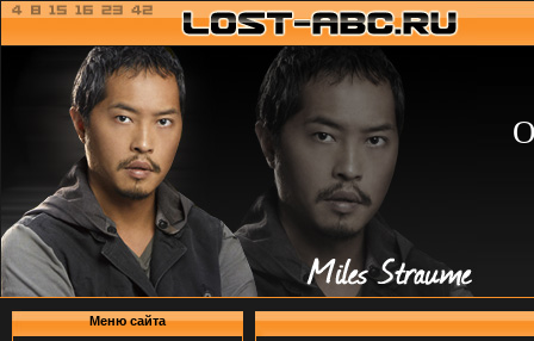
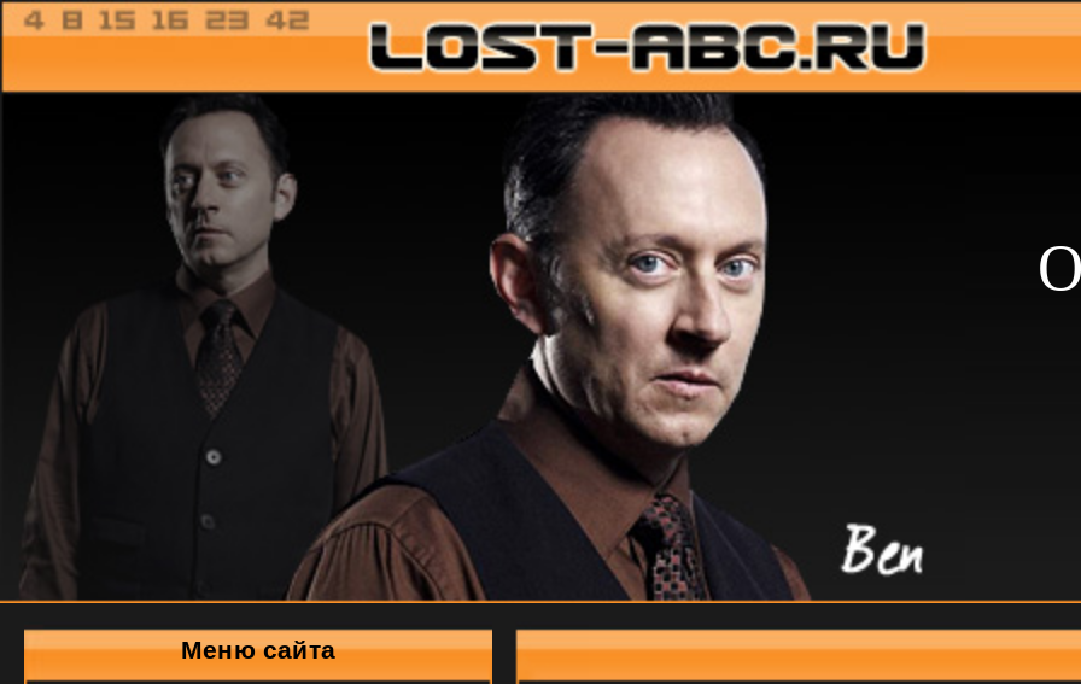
- [image]
+ [image]
